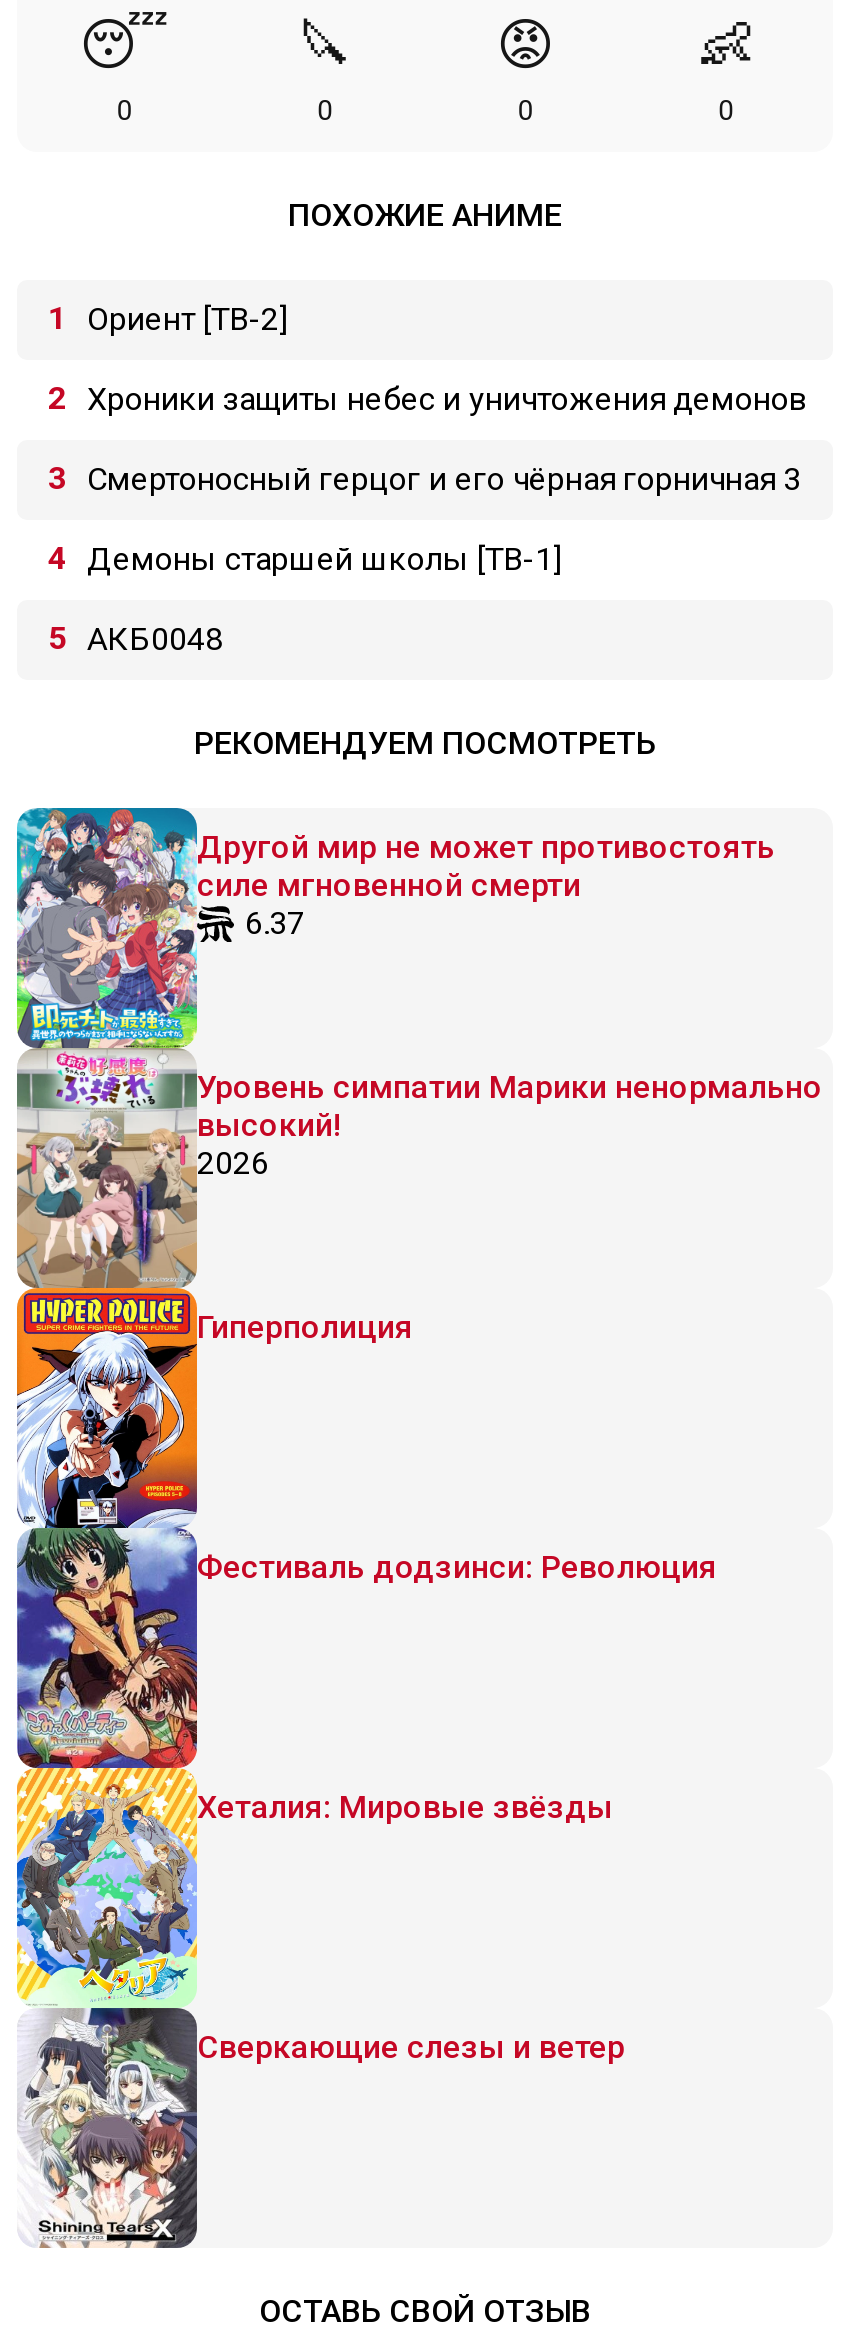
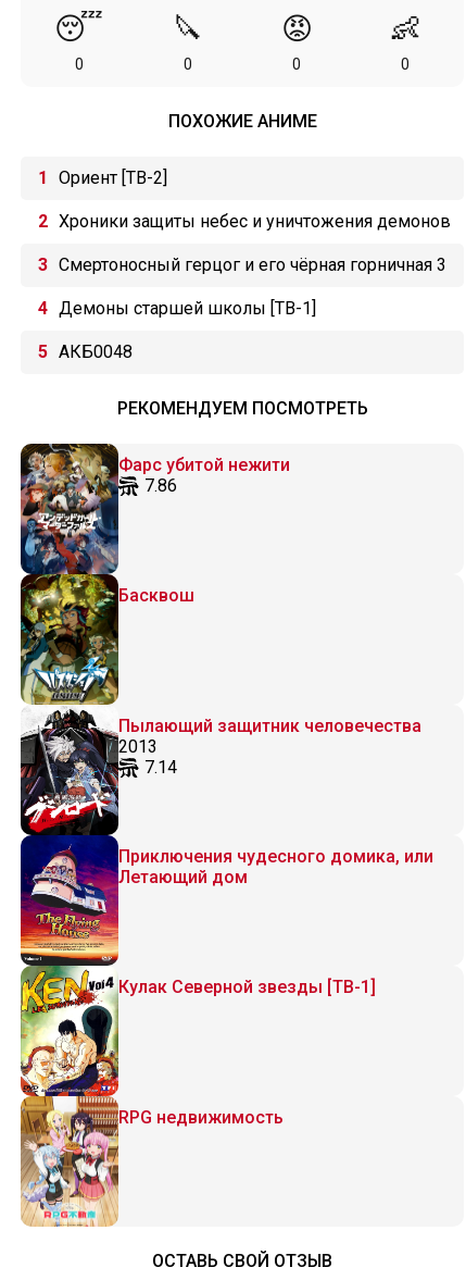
- [image]
- Другой мир не может противостоять
- силе мгновенной смерти
- 6.37
+ [image]
+ Фарс убитой нежити
+ 7.86

- Уровень симпатии Марики ненормально
- высокий!
- 2026
+ Басквош

- Гиперполиция
+ Пылающий защитник человечества
+ 2013
+ 7.14

- Фестиваль додзинси: Революция
+ Приключения чудесного домика, или
+ Летающий дом

- Хеталия: Мировые звёзды
+ Кулак Северной звезды [ТВ-1]

- Сверкающие слезы и ветер
+ RPG недвижимость
